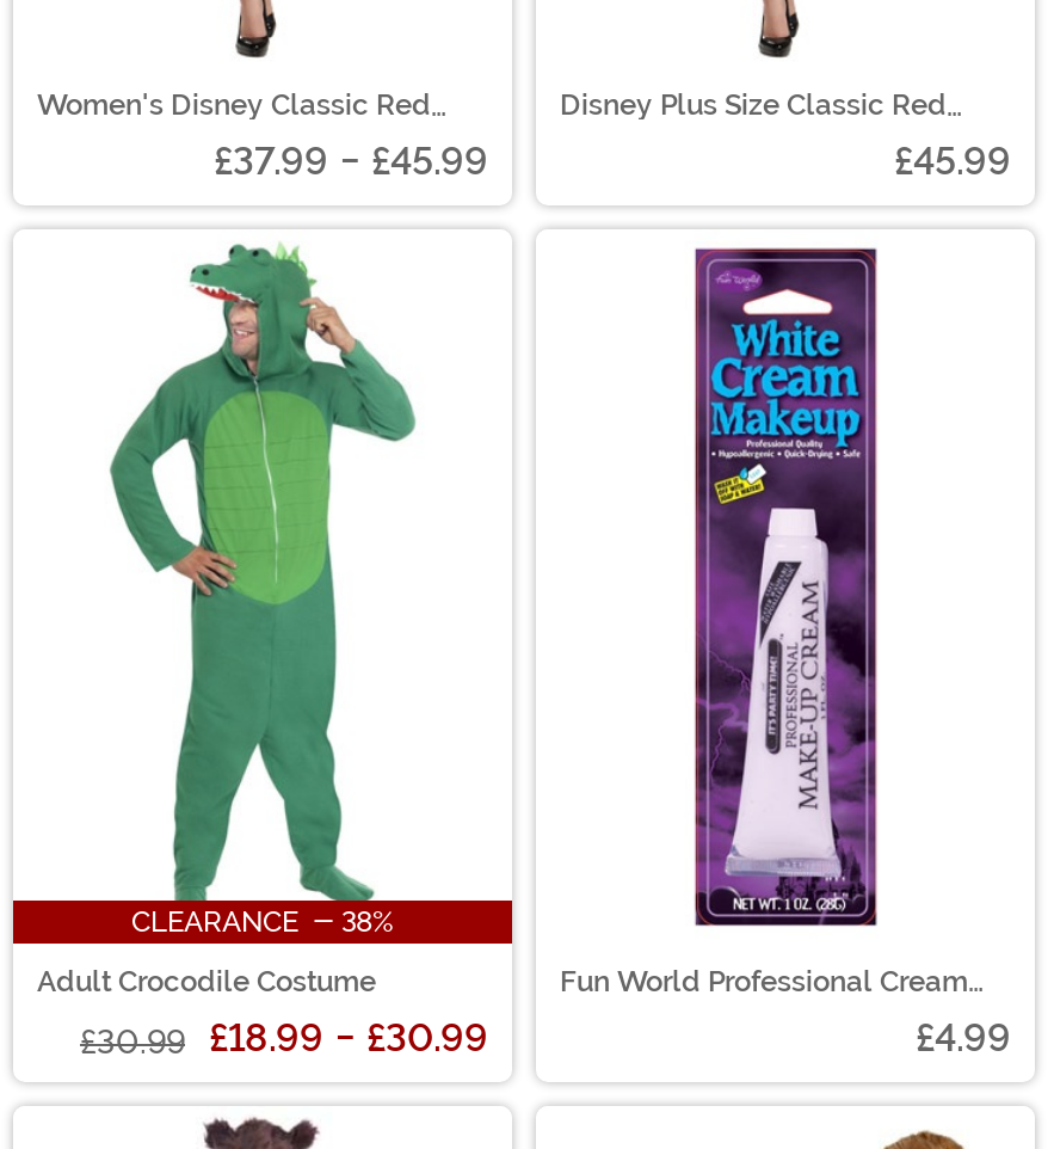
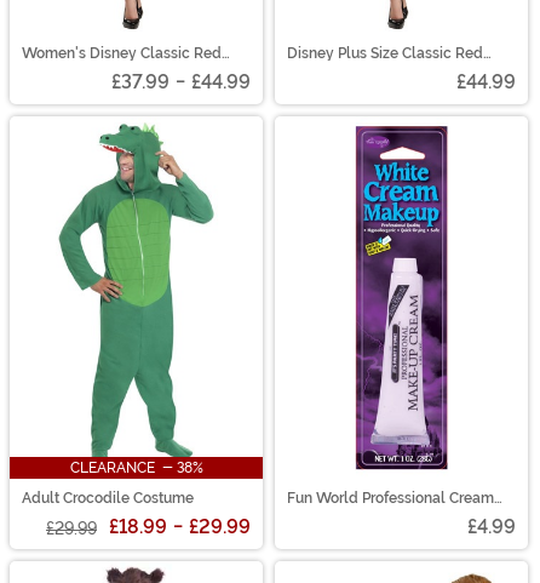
- £37.99 - £45.99
+ £37.99 - £44.99

- £45.99
+ £44.99

- £30.99
+ £29.99

- £18.99 - £30.99
+ £18.99 - £29.99
